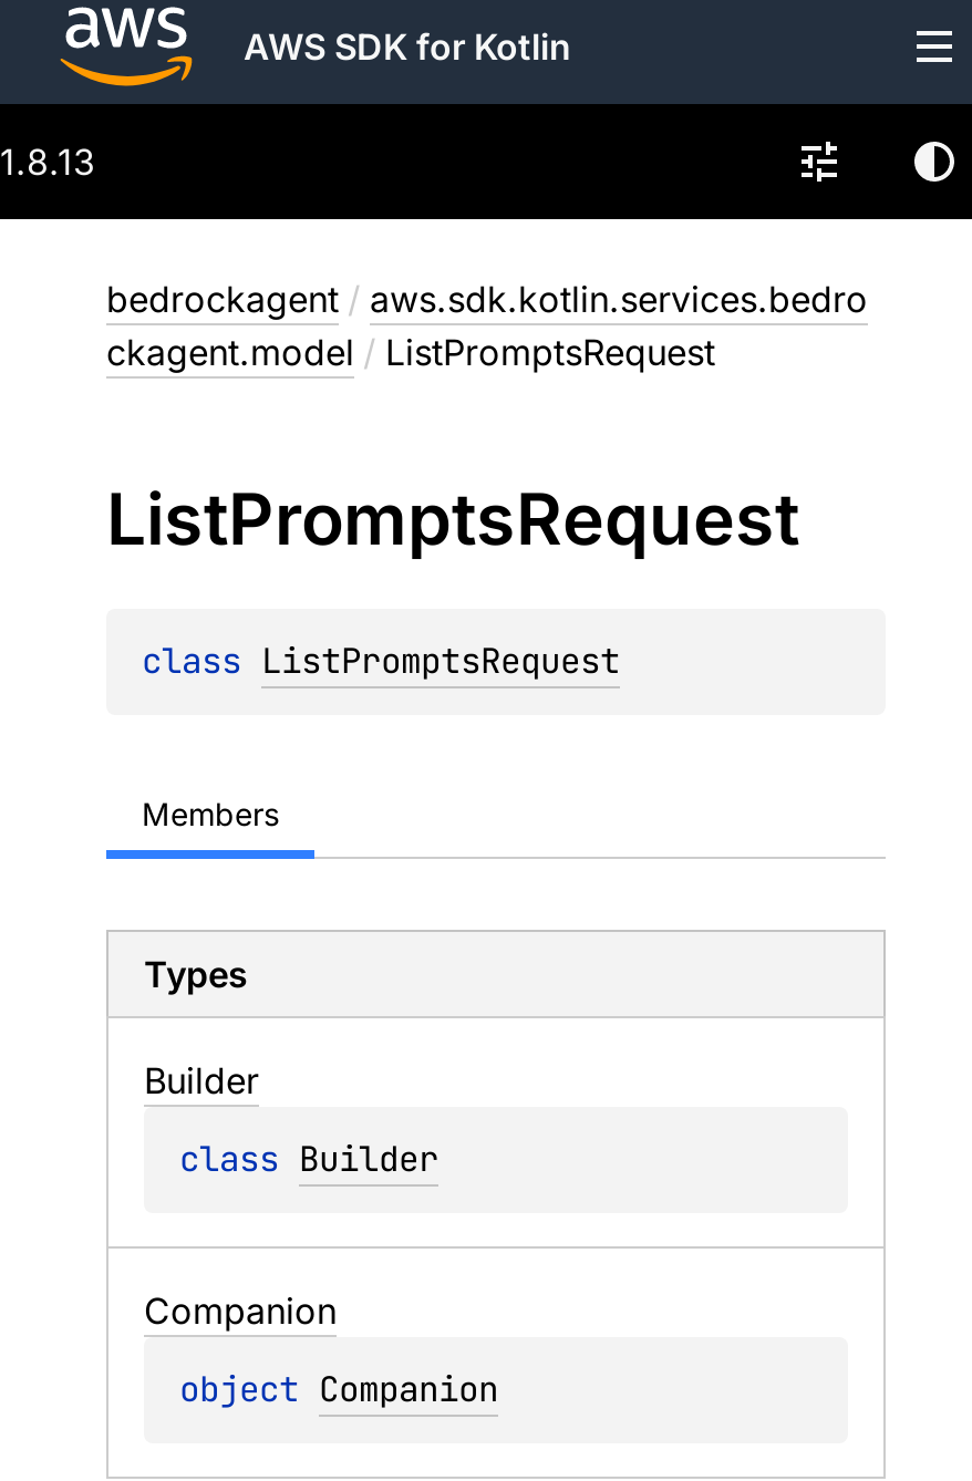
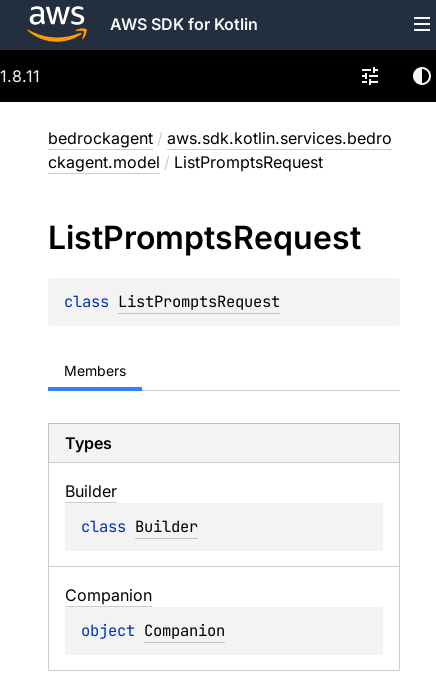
- 1.8.13
+ 1.8.11
